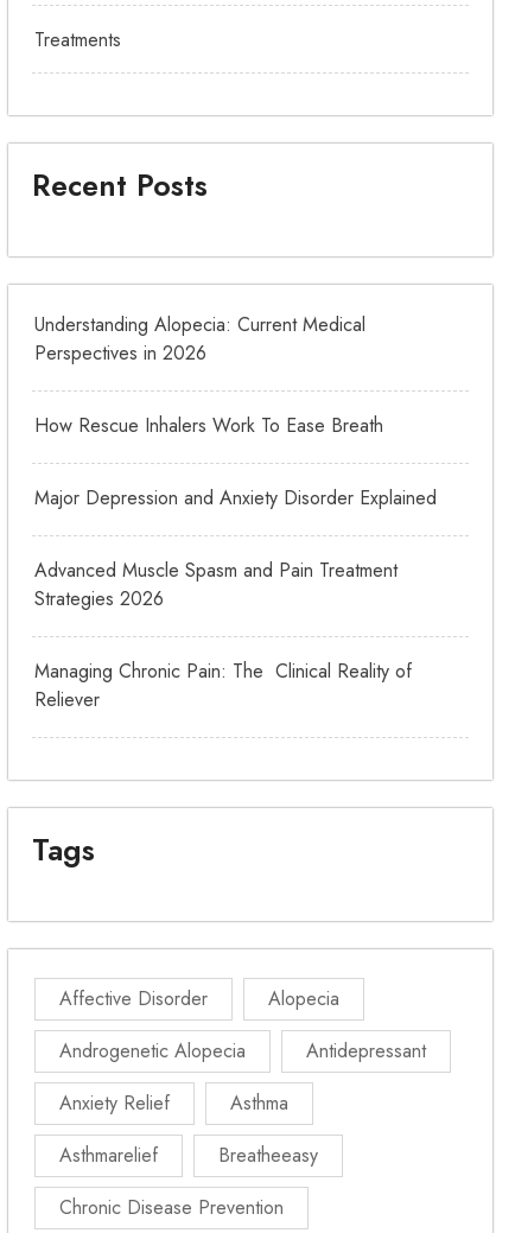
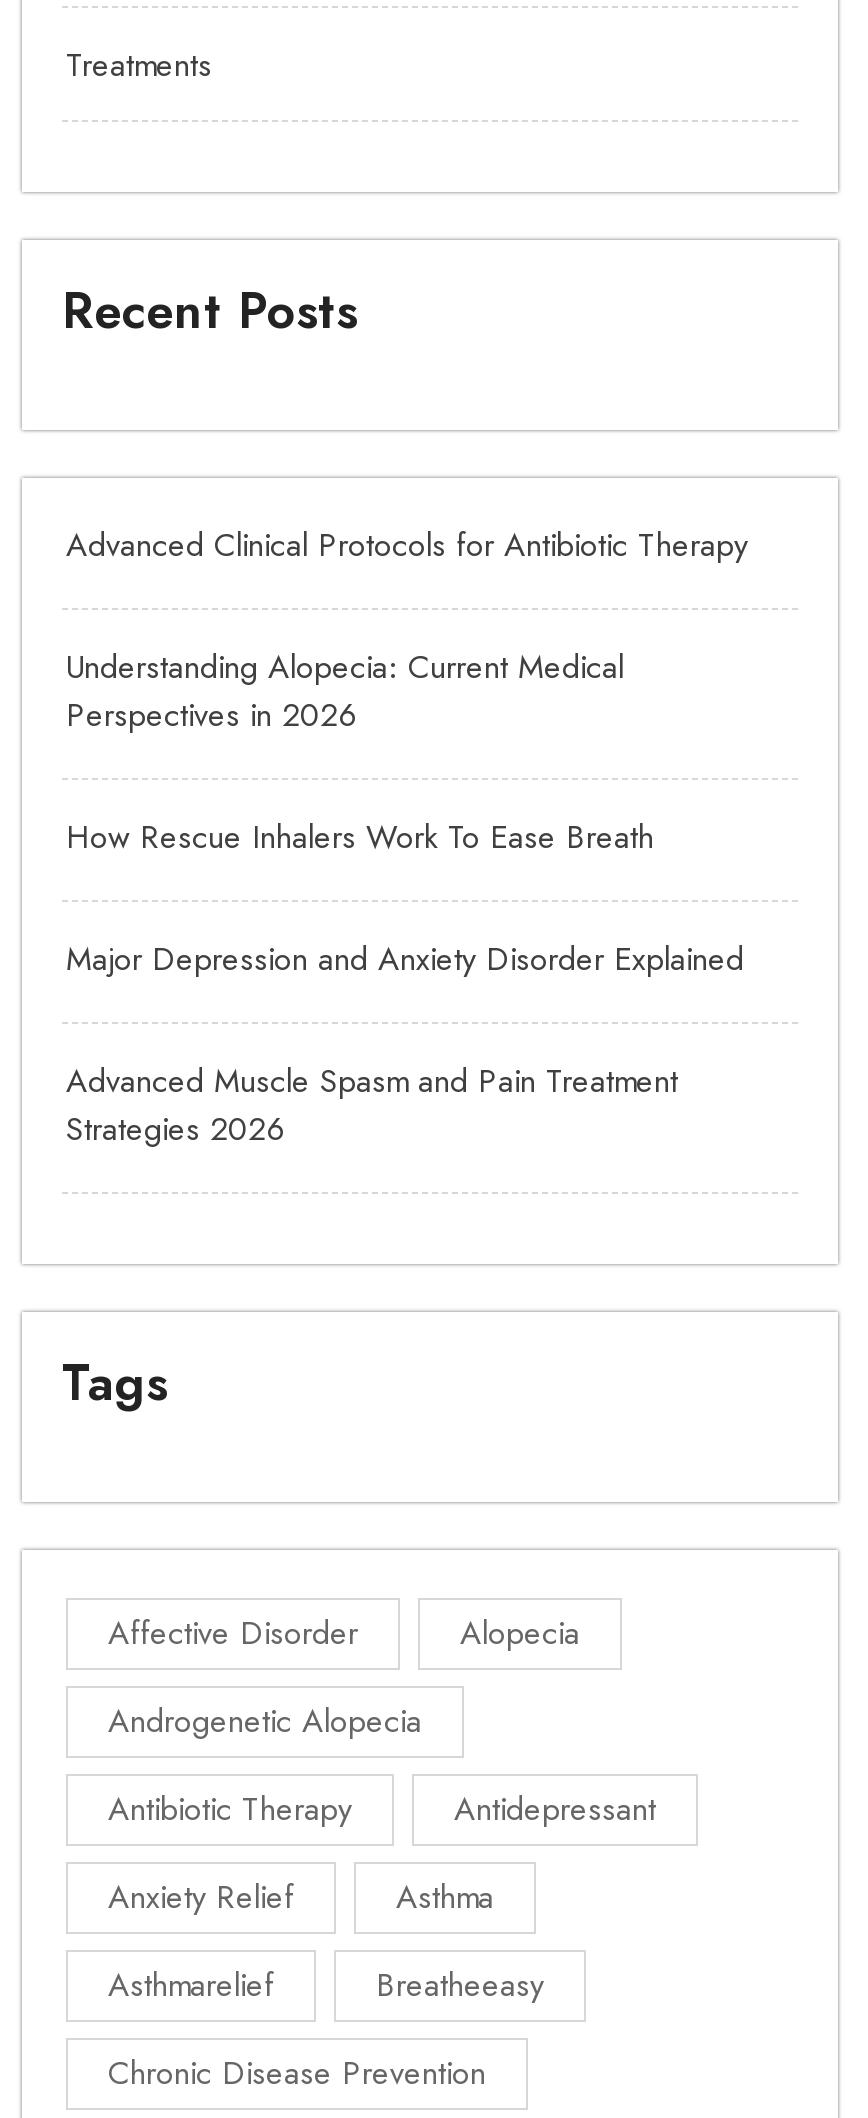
+ Advanced Clinical Protocols for Antibiotic Therapy

moved down: Understanding Alopecia: Current Medical | Perspectives in 2026 | How Rescue Inhalers Work To Ease Breath | Major Depression and Anxiety Disorder Explained | Advanced Muscle Spasm and Pain Treatment | Strategies 2026

- Managing Chronic Pain: The Clinical Reality of
- Reliever

moved up: Tags | Affective Disorder | Alopecia | Androgenetic Alopecia

+ Antibiotic Therapy
